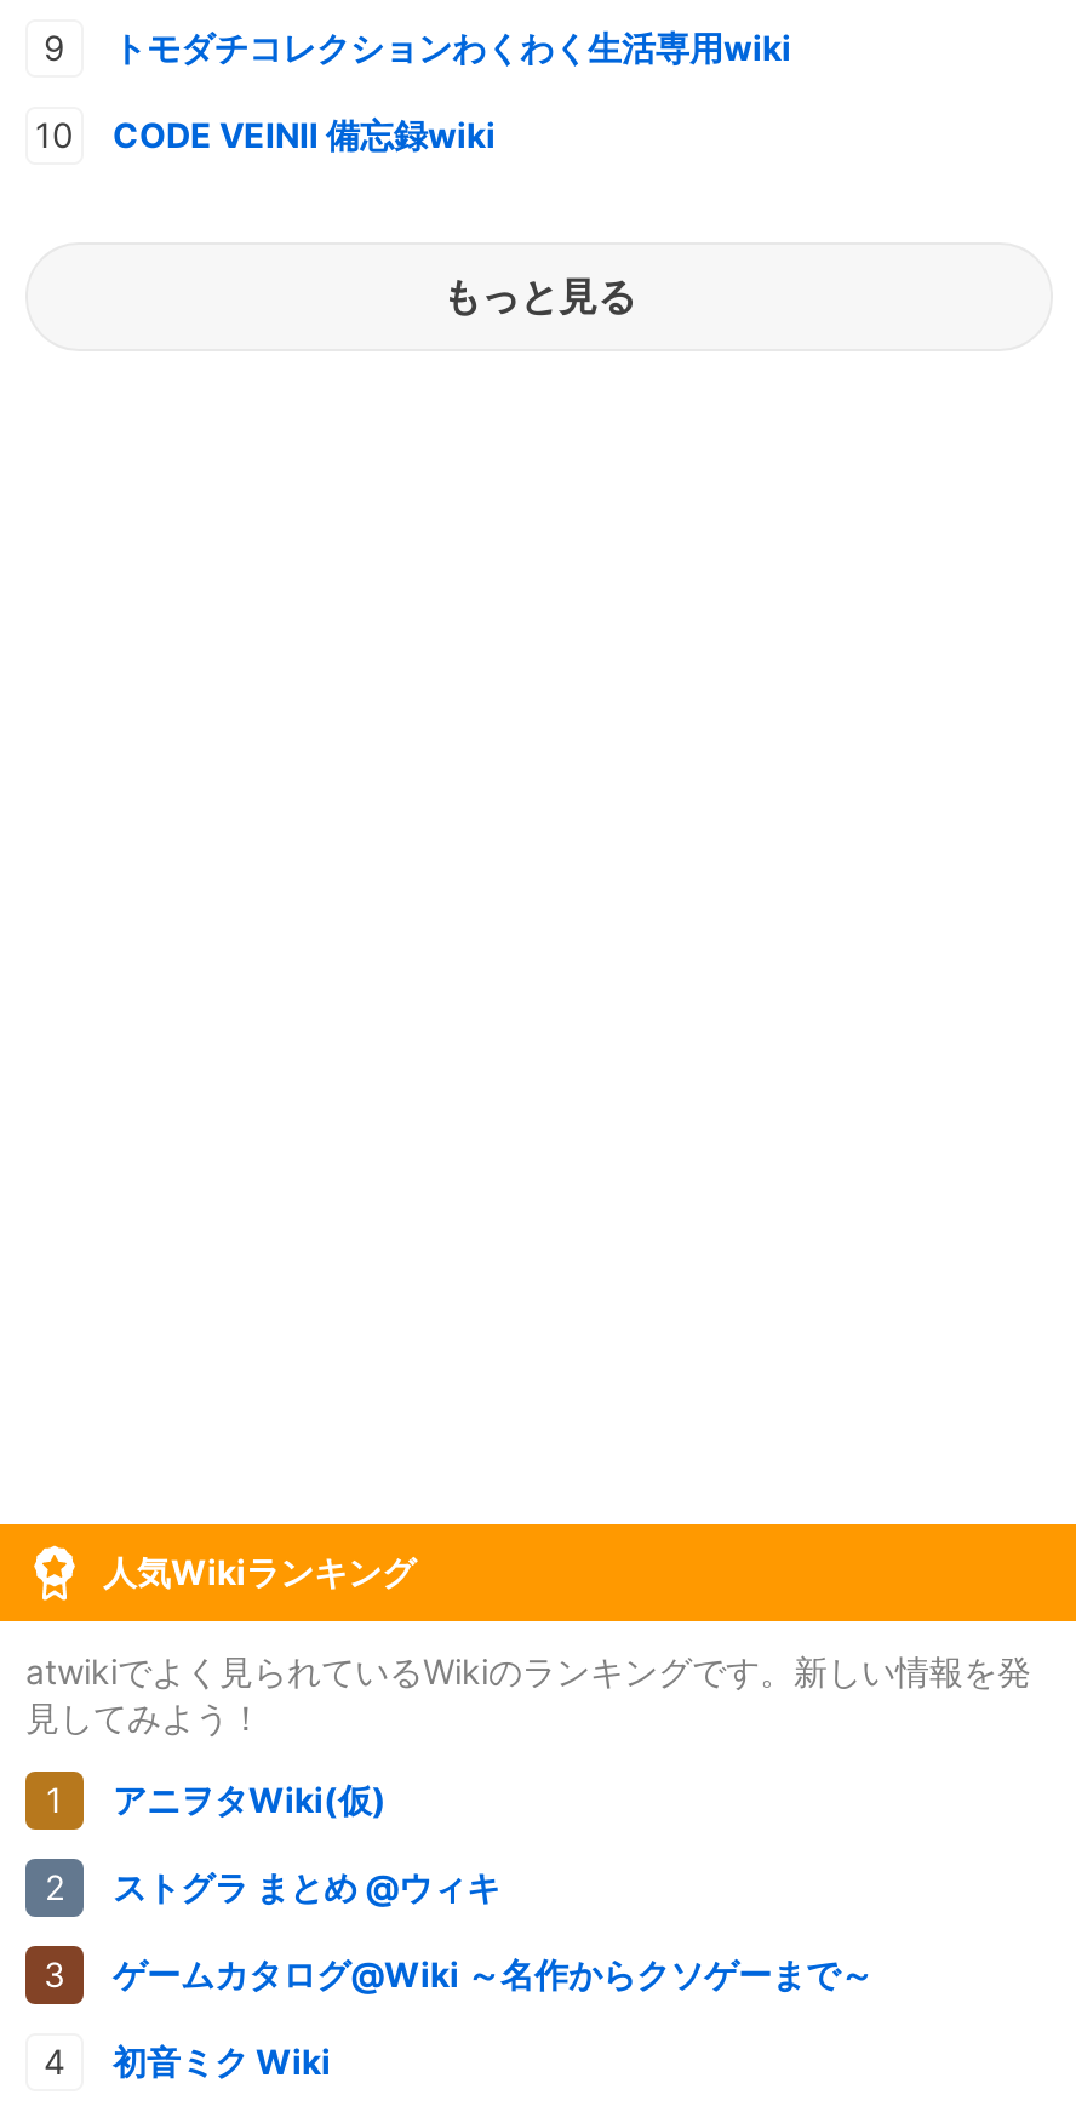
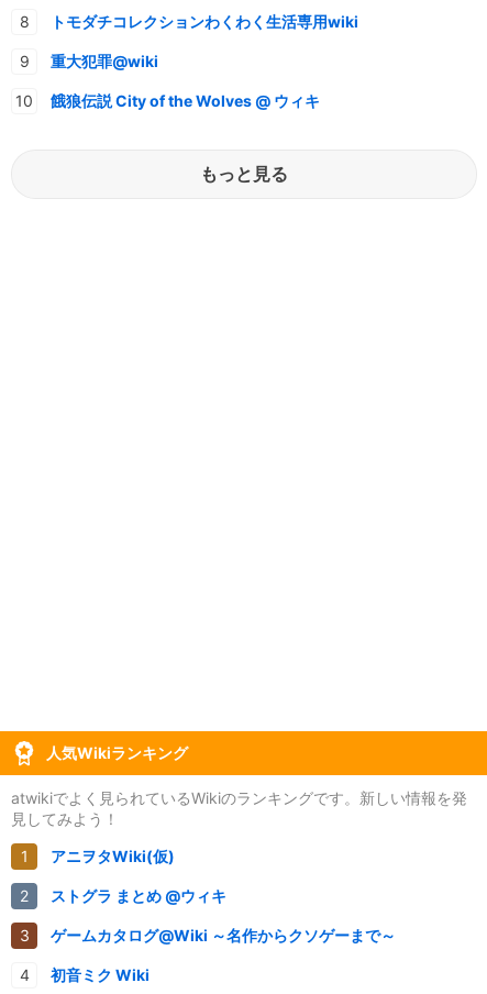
- CODE VEINⅡ 備忘録wiki
+ 重大犯罪@wiki
+ 餓狼伝説 City of the Wolves @ ウィキ
